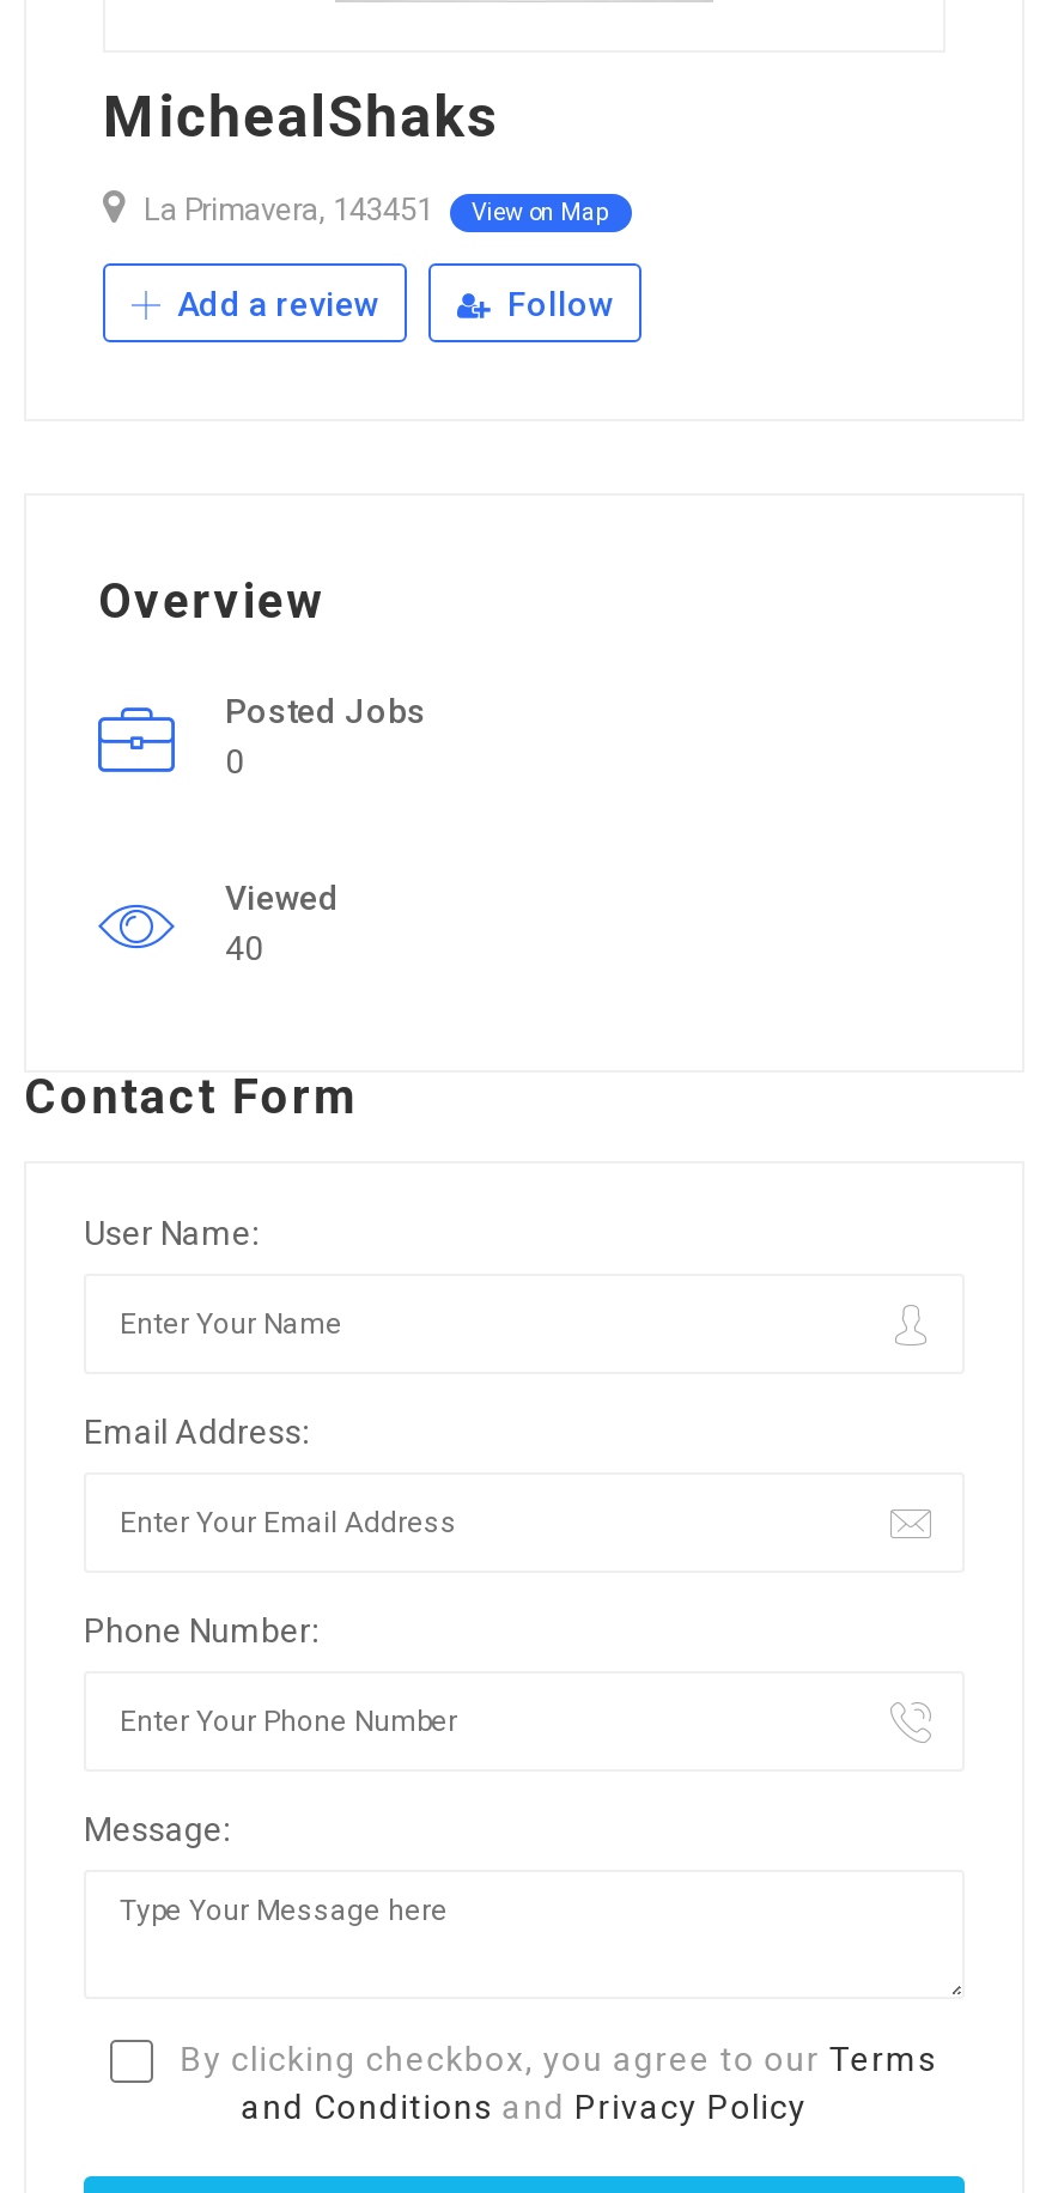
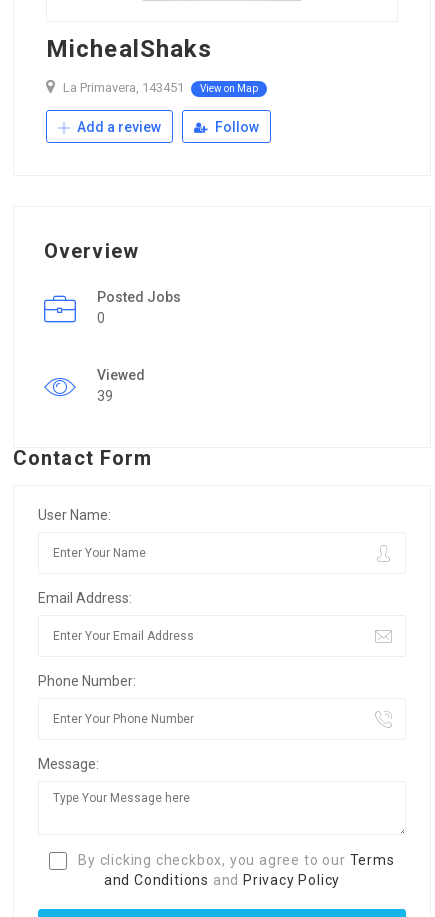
- 40
+ 39
